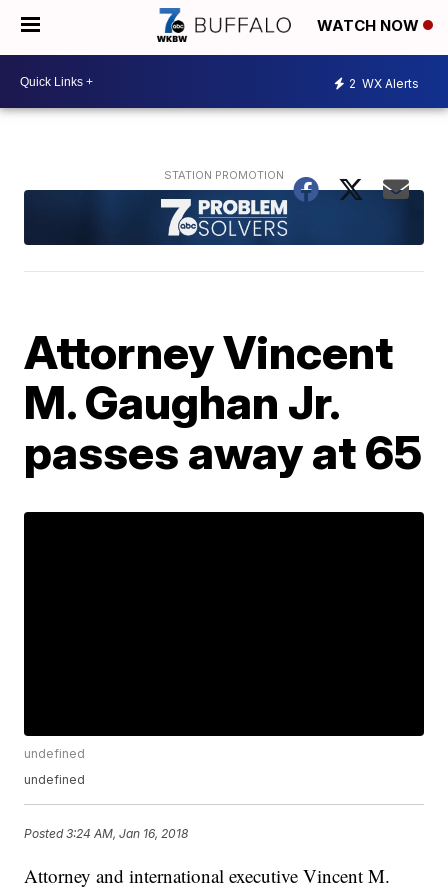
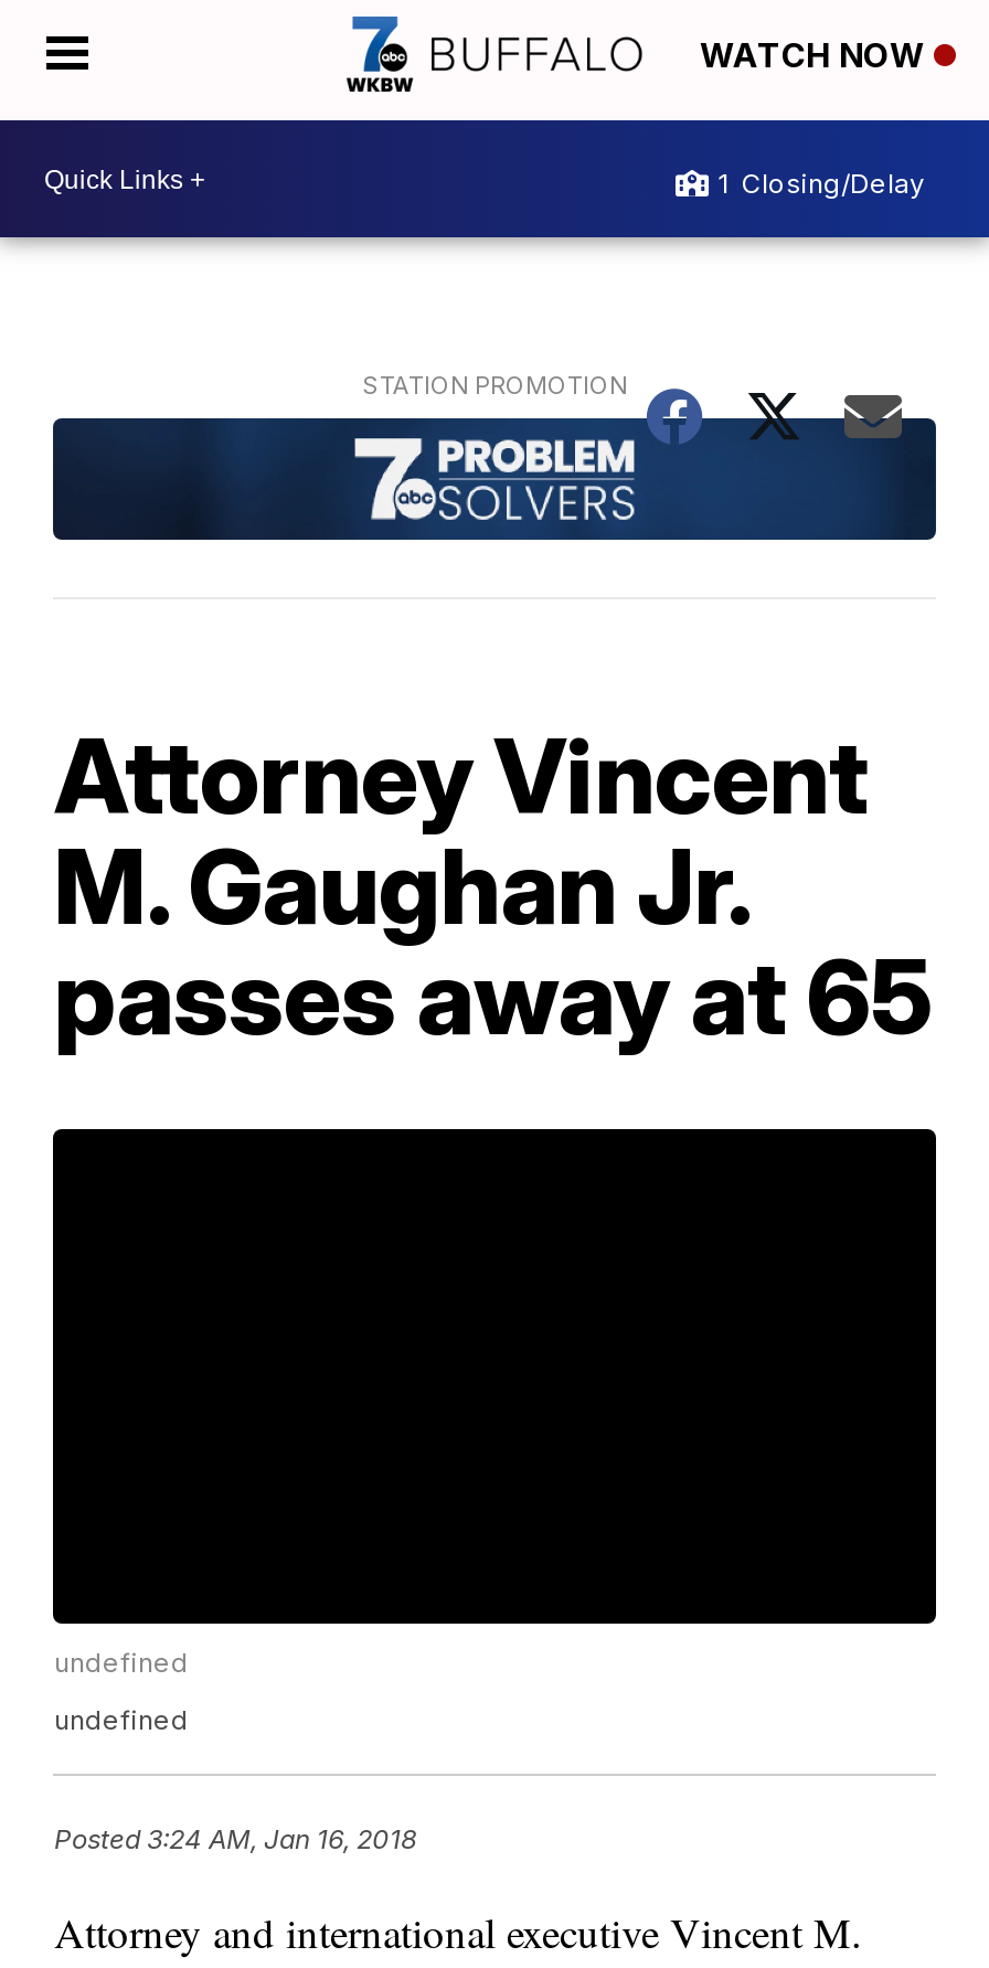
- 2 WX Alerts
+ 1 Closing/Delay
